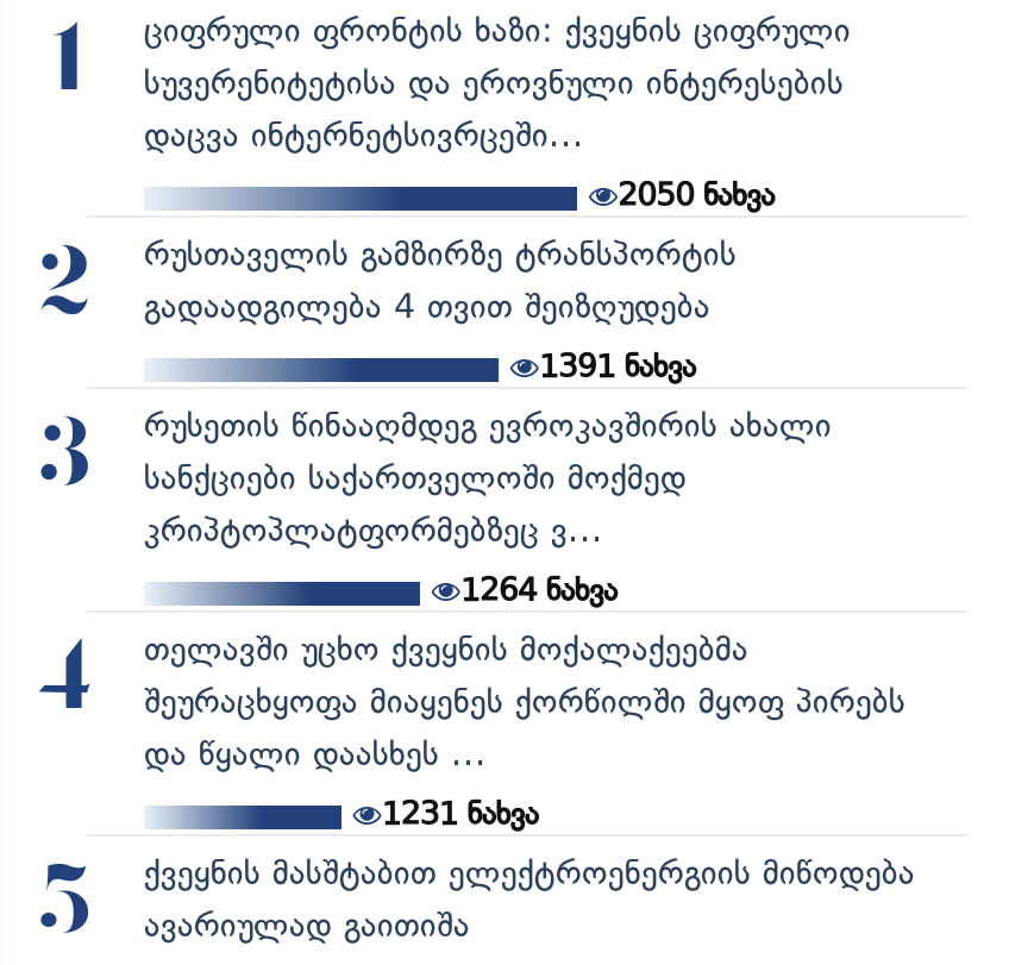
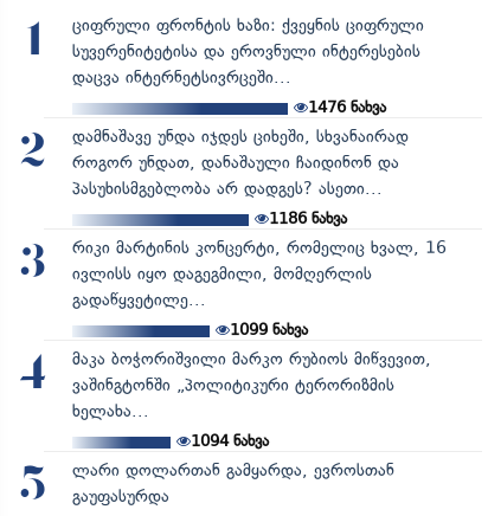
- 2050 ნახვა
+ 1476 ნახვა

- რუსთაველის გამზირზე ტრანსპორტის
- გადაადგილება 4 თვით შეიზღუდება
+ დამნაშავე უნდა იჯდეს ციხეში, სხვანაირად
+ როგორ უნდათ, დანაშაული ჩაიდინონ და
+ პასუხისმგებლობა არ დადგეს? ასეთი...

- 1391 ნახვა
+ 1186 ნახვა

- რუსეთის წინააღმდეგ ევროკავშირის ახალი
- სანქციები საქართველოში მოქმედ
- კრიპტოპლატფორმებზეც ვ...
+ რიკი მარტინის კონცერტი, რომელიც ხვალ, 16
+ ივლისს იყო დაგეგმილი, მომღერლის
+ გადაწყვეტილე...

- 1264 ნახვა
+ 1099 ნახვა

- თელავში უცხო ქვეყნის მოქალაქეებმა
- შეურაცხყოფა მიაყენეს ქორწილში მყოფ პირებს
- და წყალი დაასხეს ...
+ მაკა ბოჭორიშვილი მარკო რუბიოს მიწვევით,
+ ვაშინგტონში „პოლიტიკური ტერორიზმის
+ ხელახა...

- 1231 ნახვა
+ 1094 ნახვა

- ქვეყნის მასშტაბით ელექტროენერგიის მიწოდება
- ავარიულად გაითიშა
+ ლარი დოლართან გამყარდა, ევროსთან
+ გაუფასურდა
